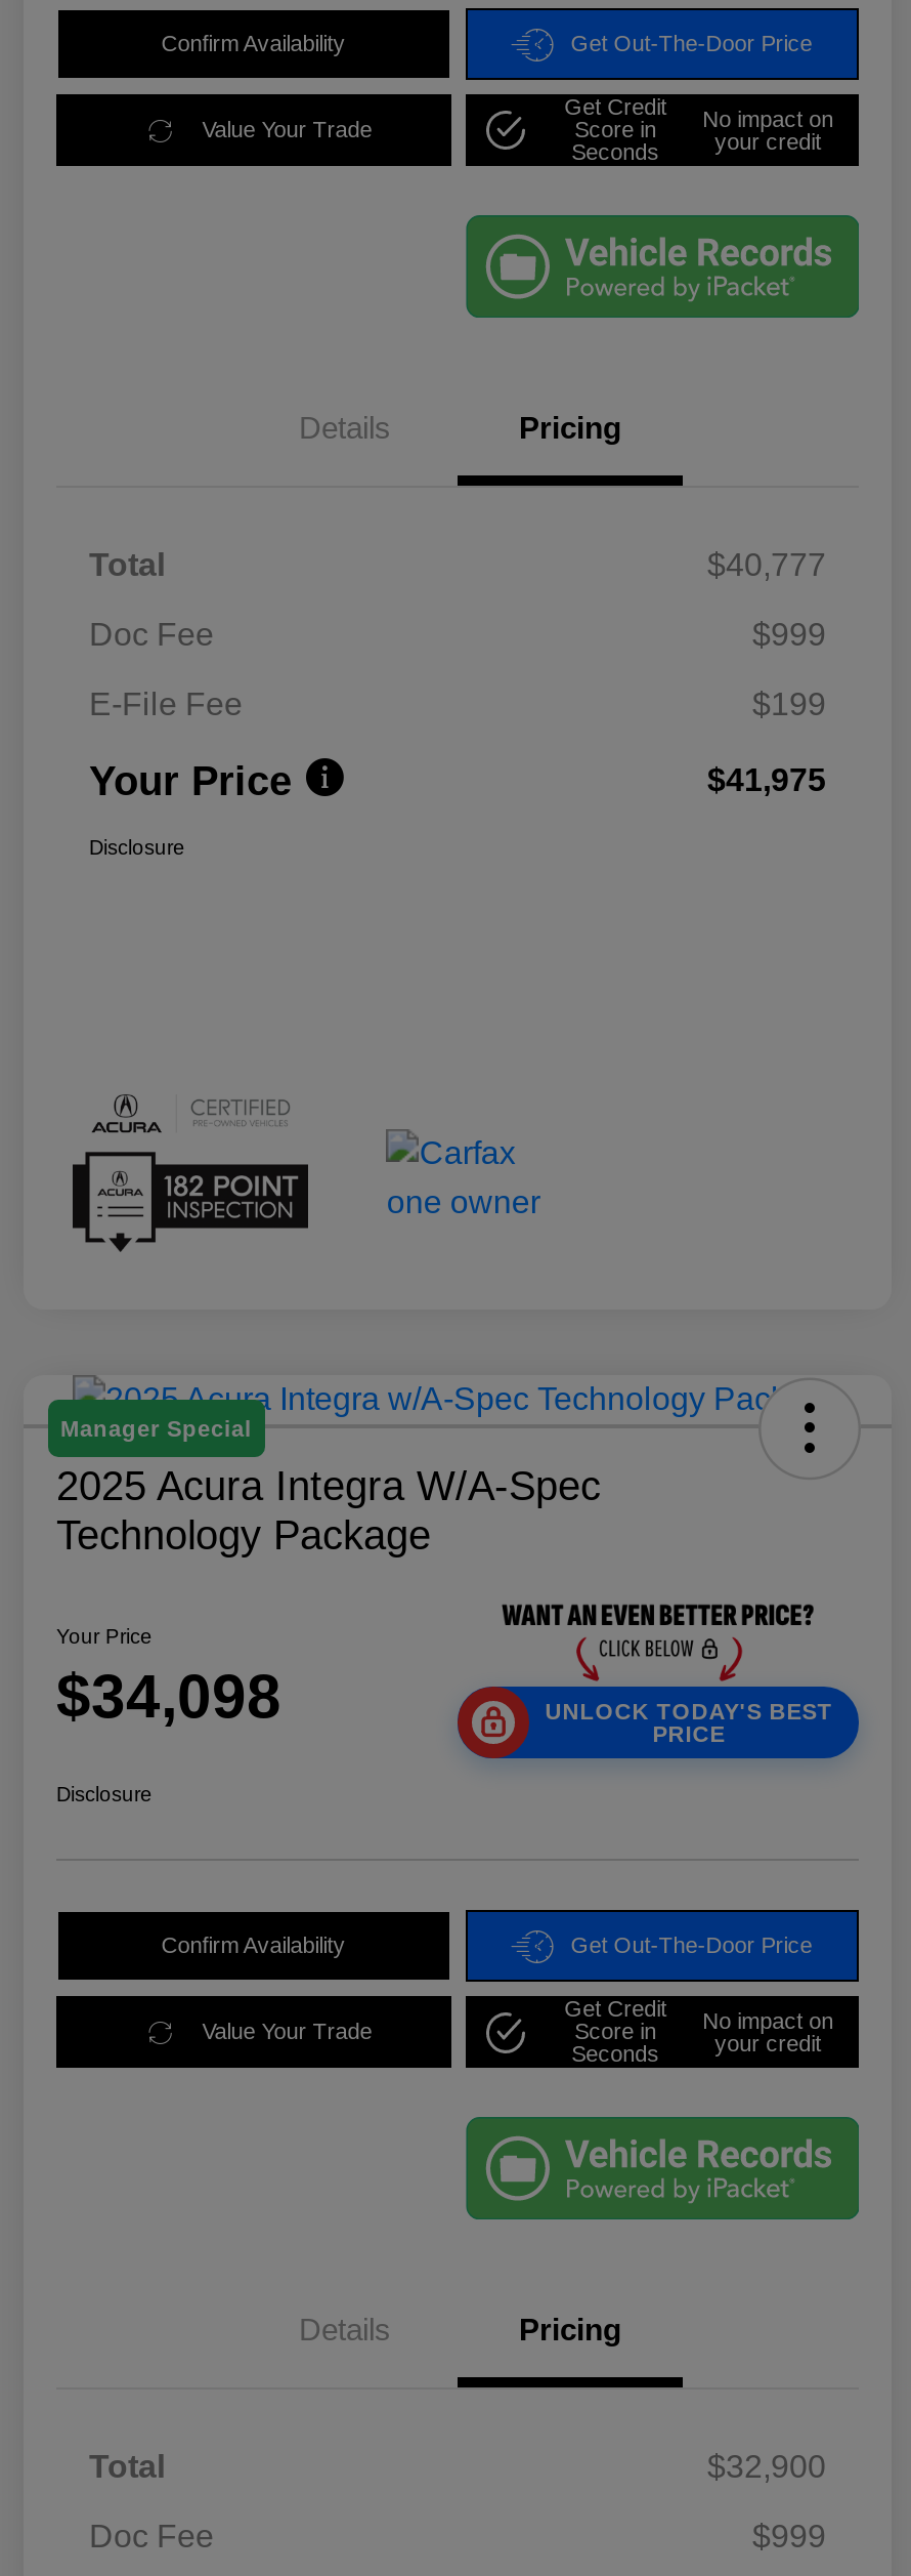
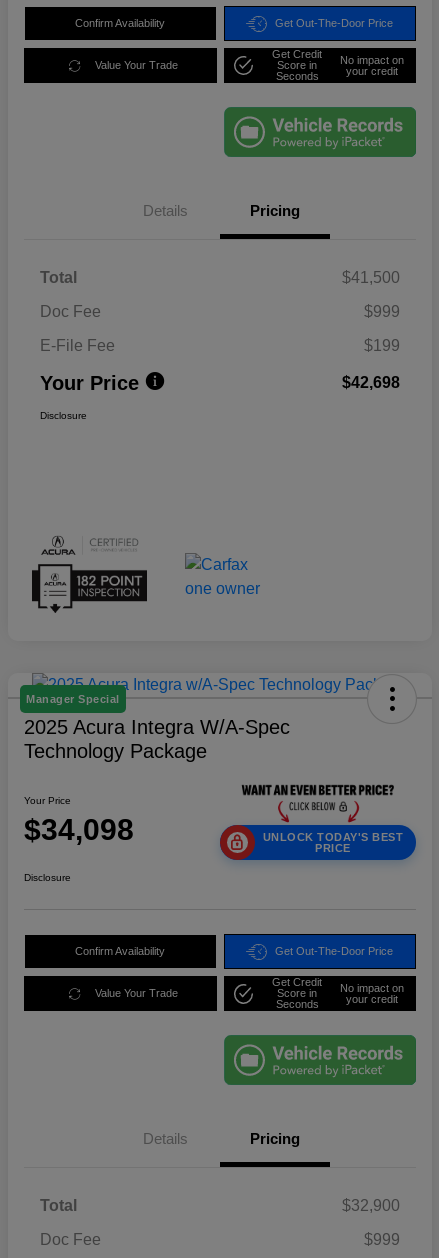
- $40,777
+ $41,500

- $41,975
+ $42,698
